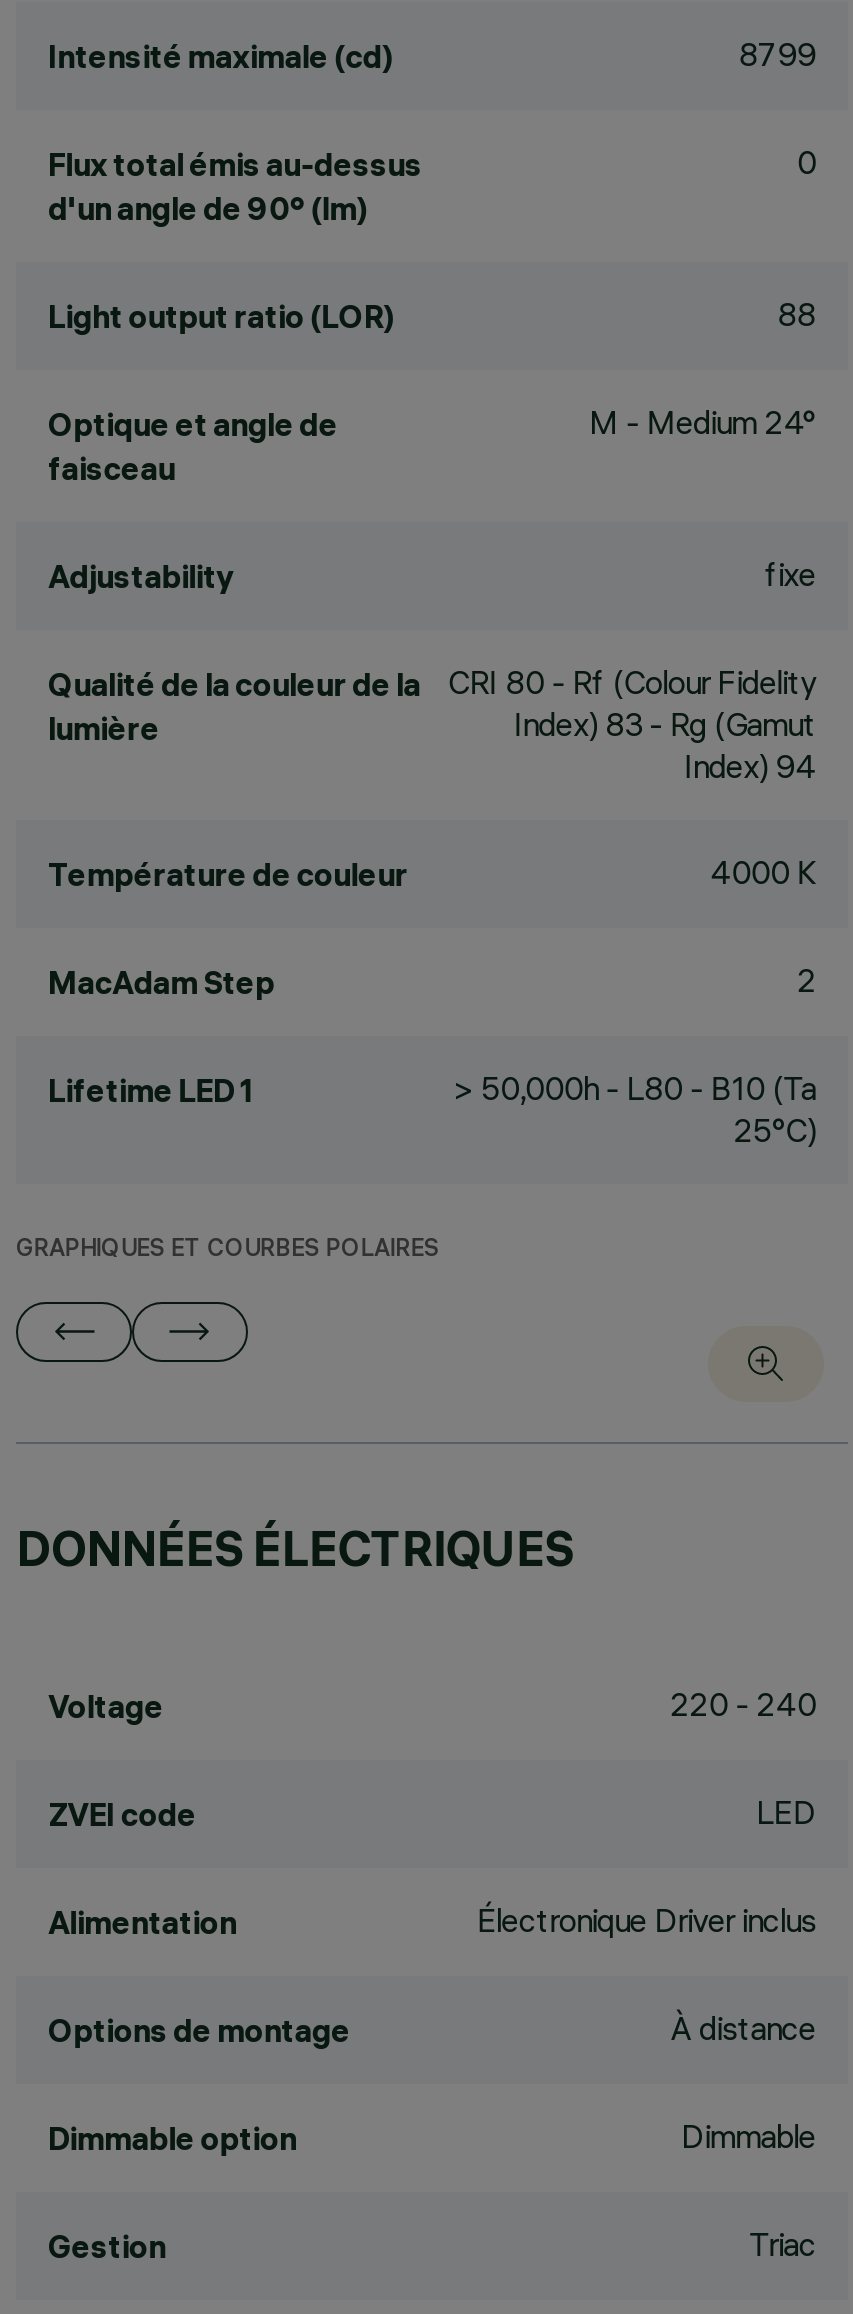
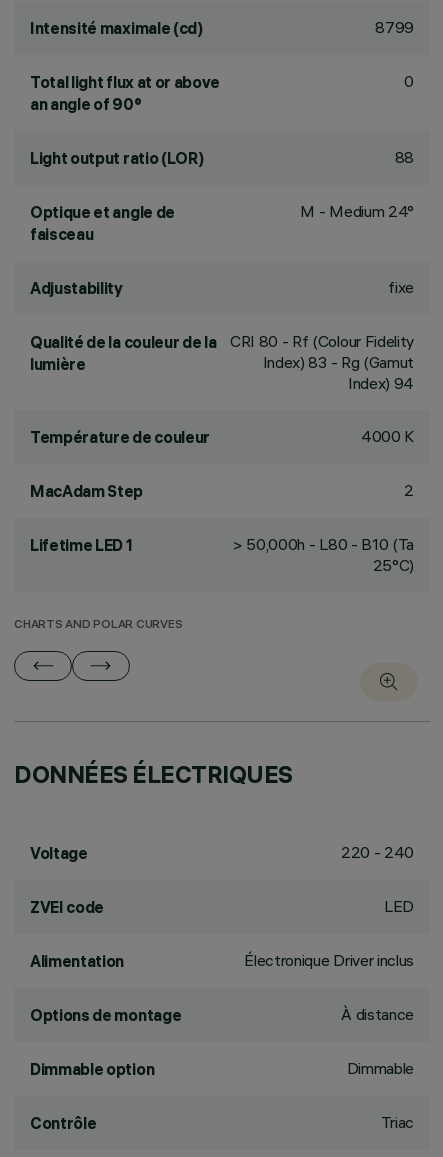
- Flux total émis au-dessus
- d'un angle de 90° (lm)
+ Total light flux at or above
+ an angle of 90°

- GRAPHIQUES ET COURBES POLAIRES
+ CHARTS AND POLAR CURVES

- Gestion
+ Contrôle
